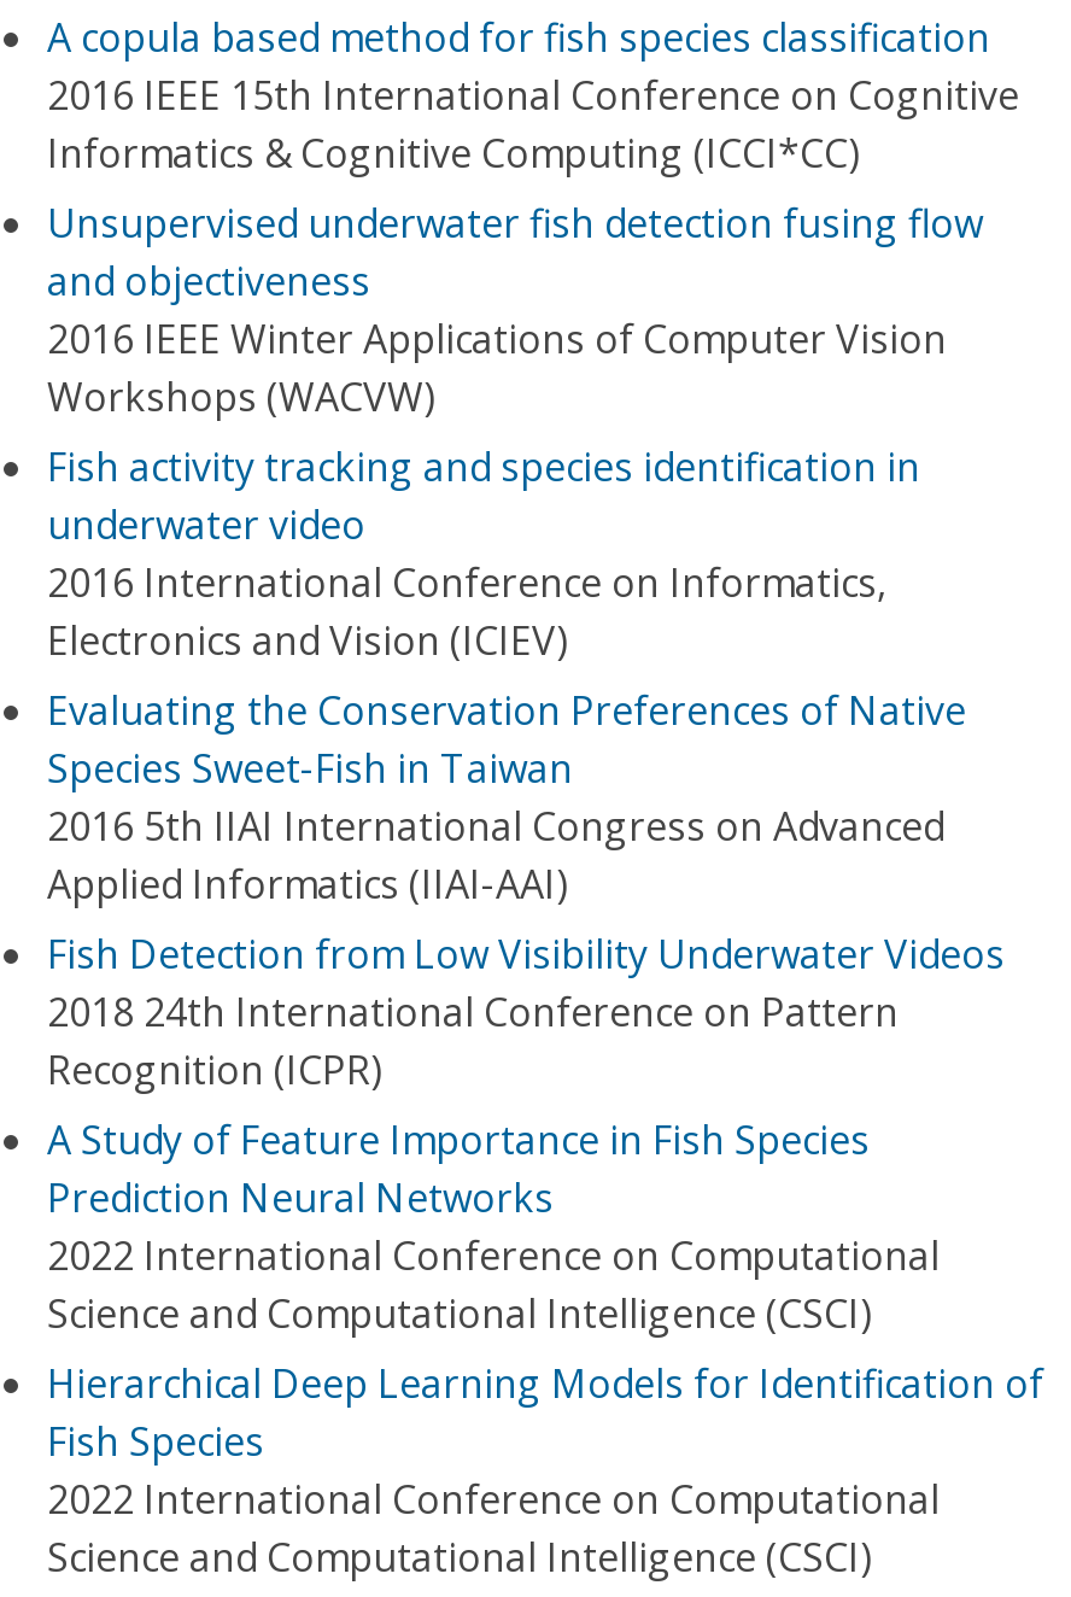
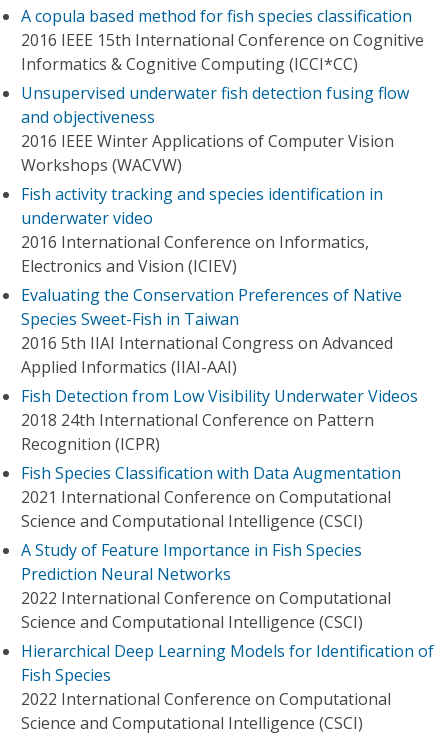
+ Fish Species Classification with Data Augmentation
+ 2021 International Conference on Computational
+ Science and Computational Intelligence (CSCI)
